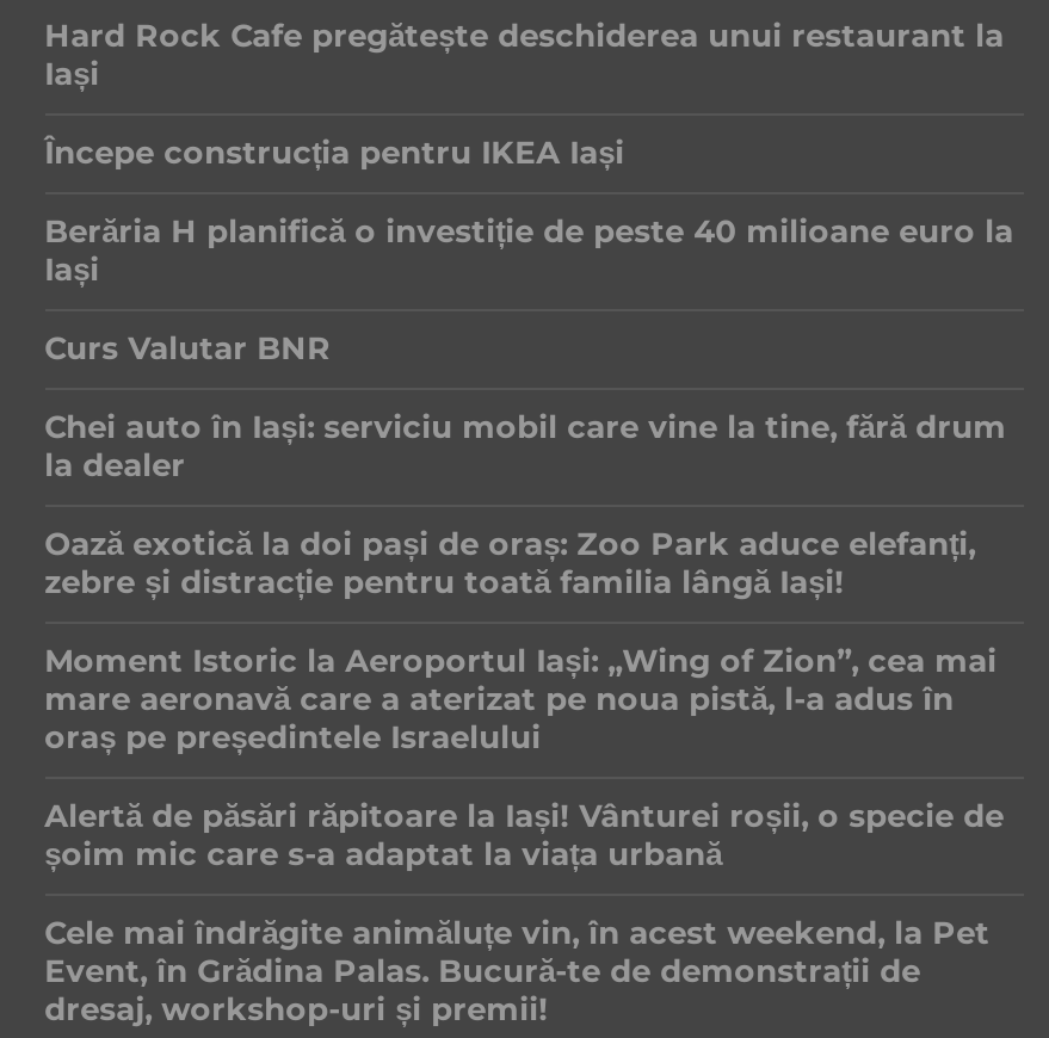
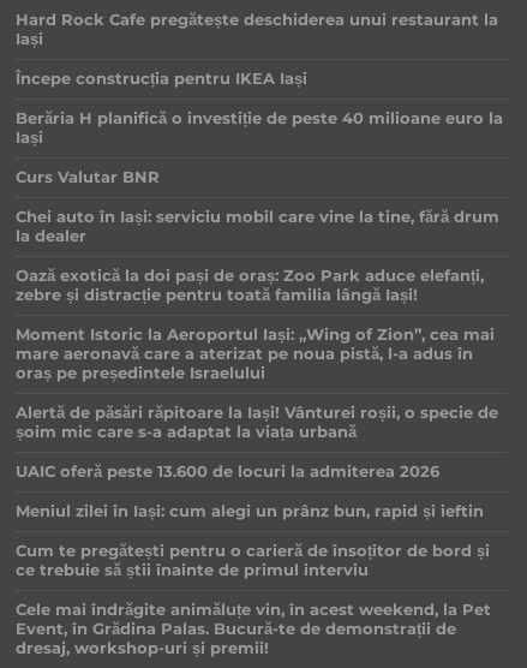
+ UAIC oferă peste 13.600 de locuri la admiterea 2026
+ Meniul zilei în Iași: cum alegi un prânz bun, rapid și ieftin
+ Cum te pregătești pentru o carieră de însoțitor de bord și
+ ce trebuie să știi înainte de primul interviu
